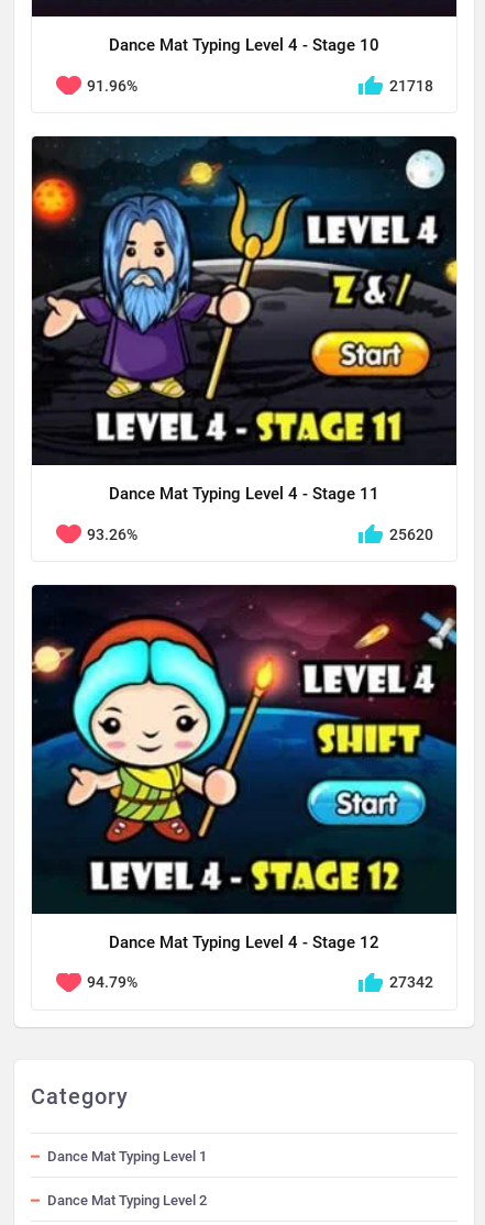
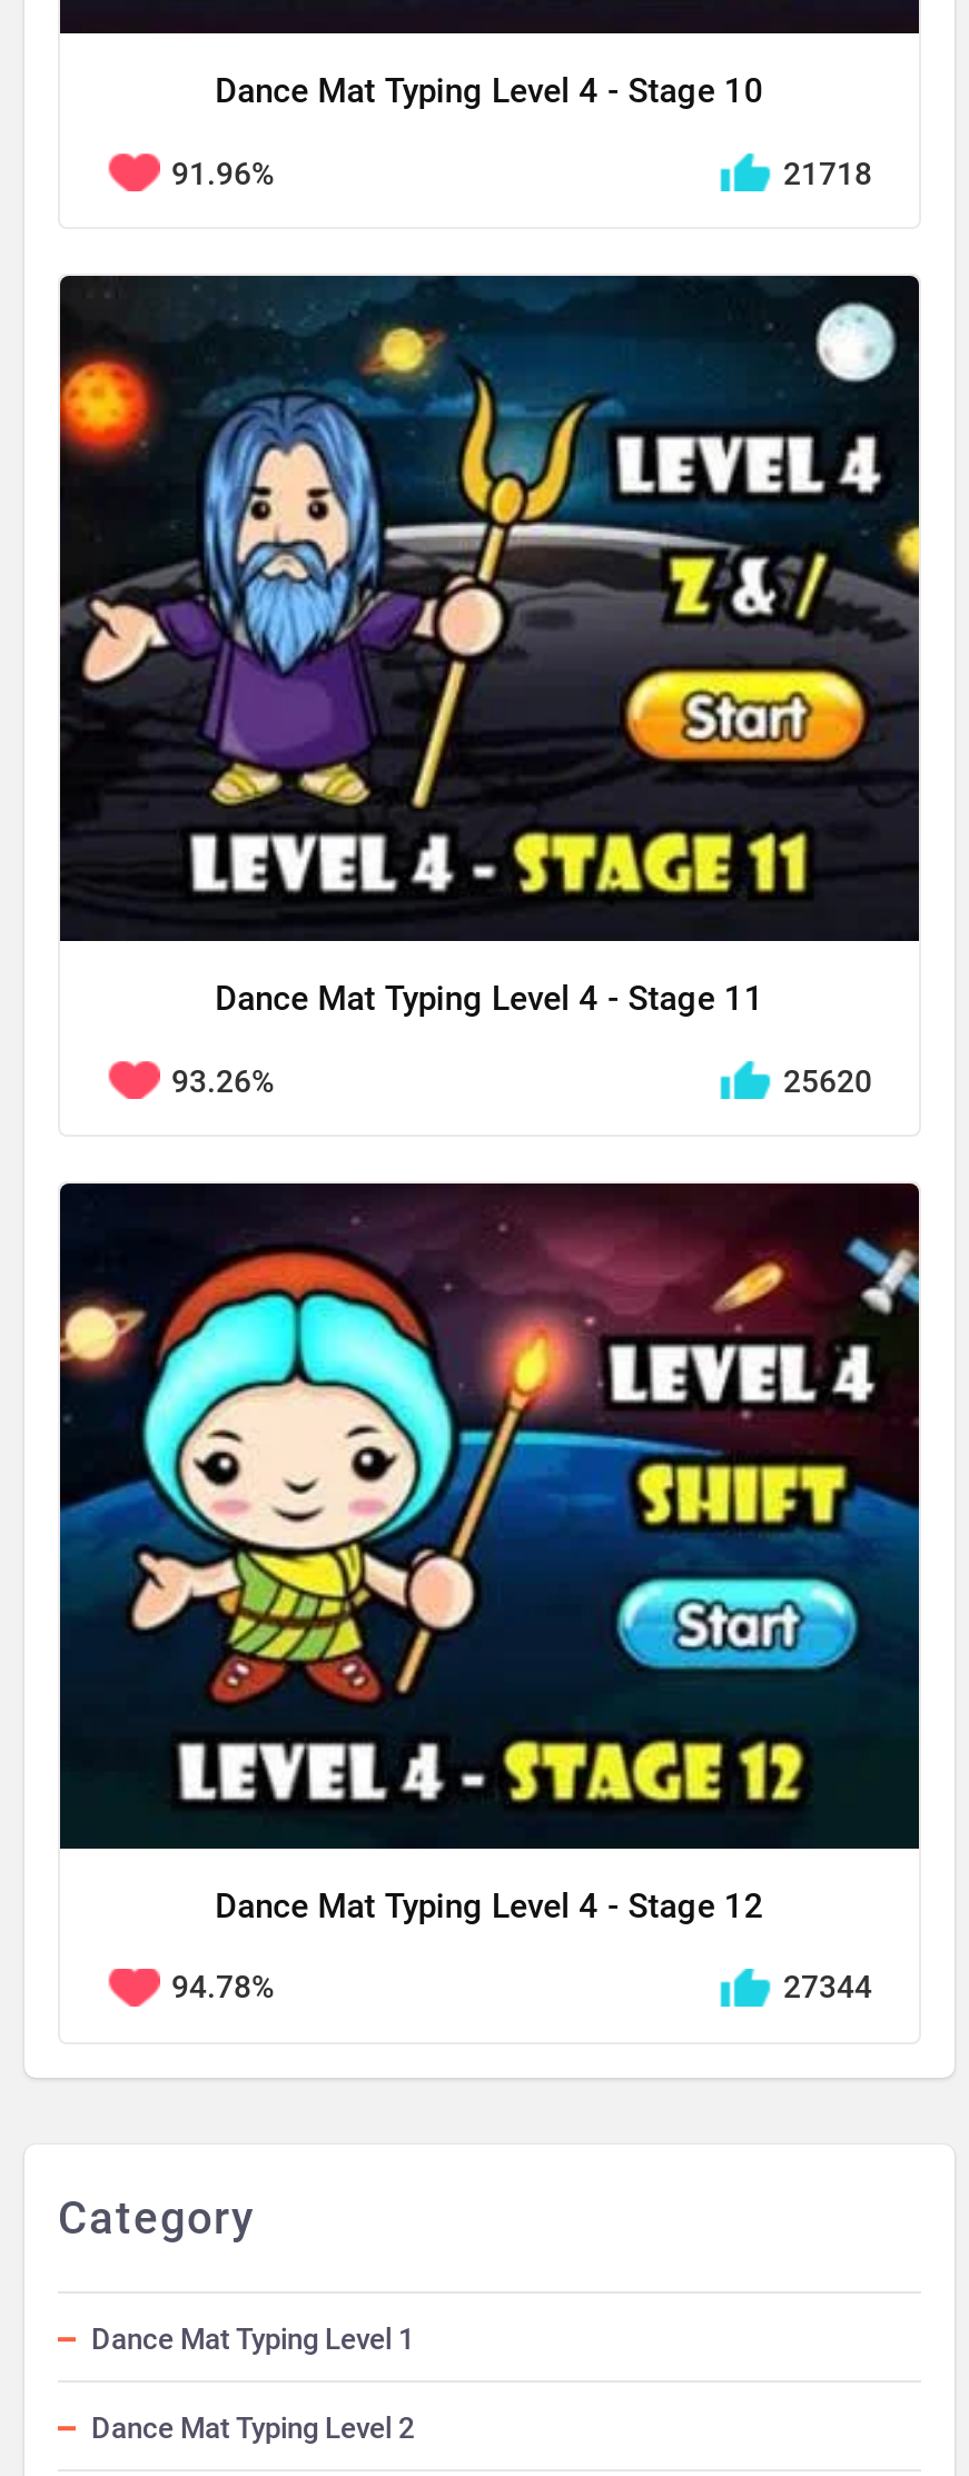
- 94.79%
+ 94.78%

- 27342
+ 27344
